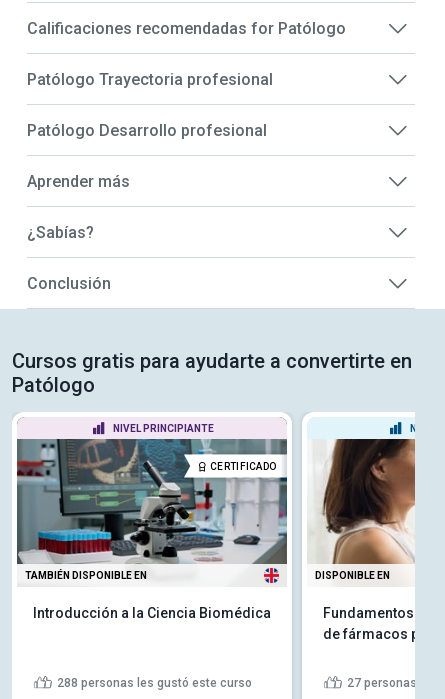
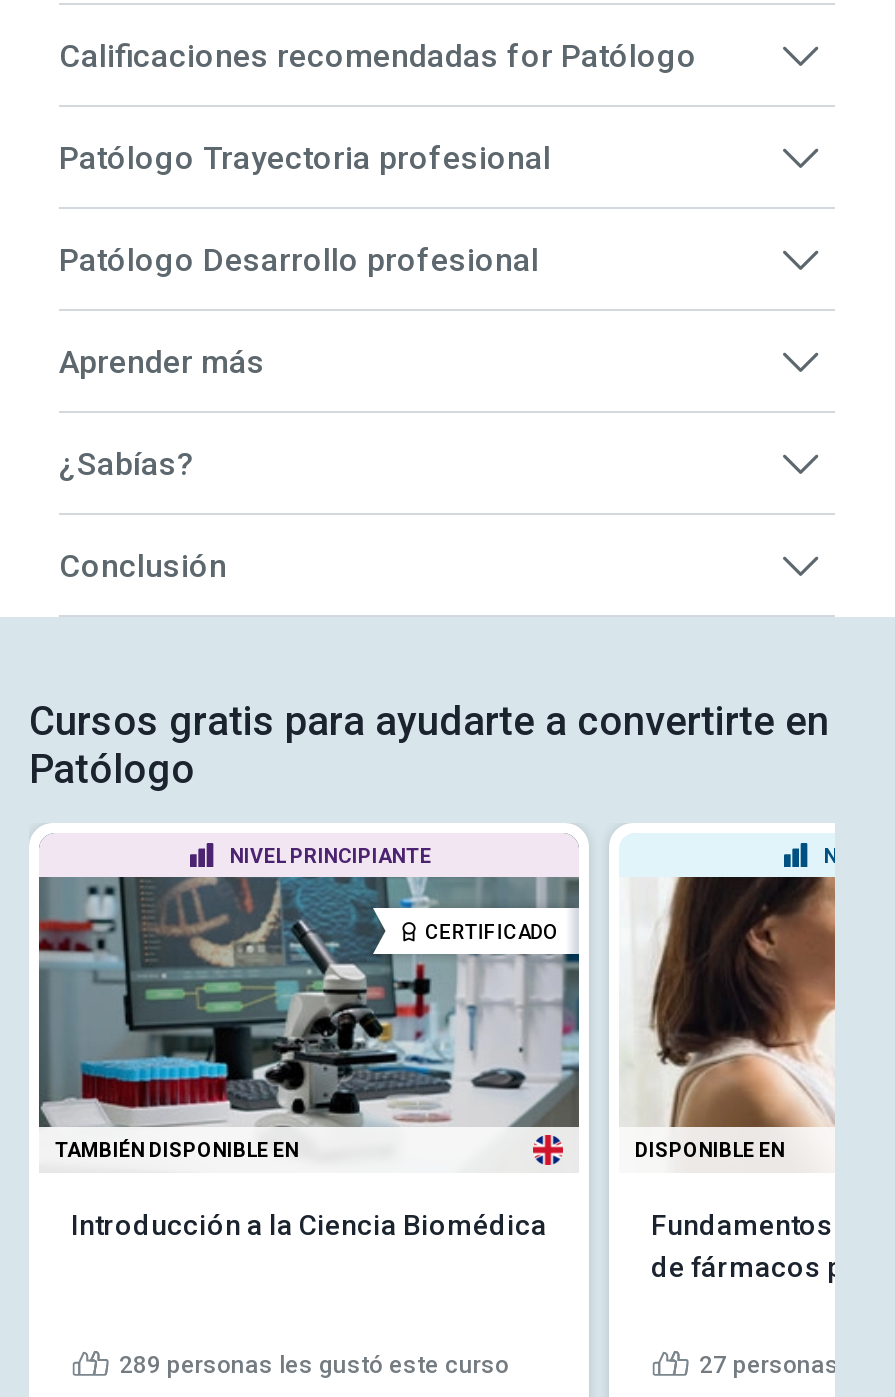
- 288 personas les gustó este curso
+ 289 personas les gustó este curso
